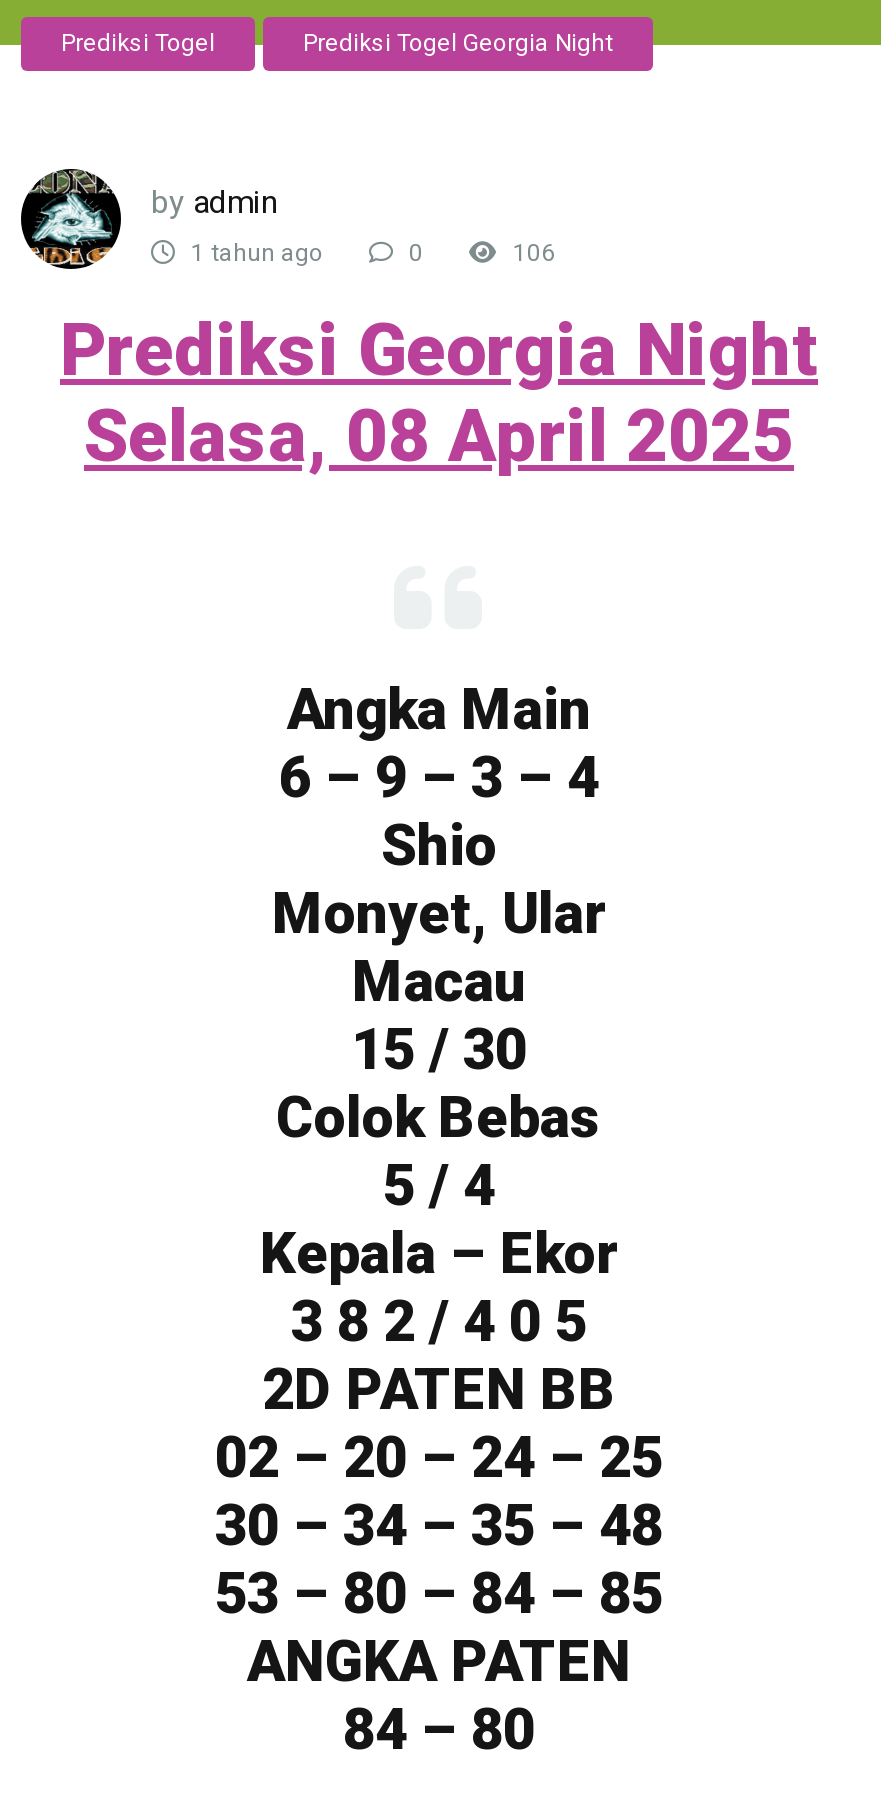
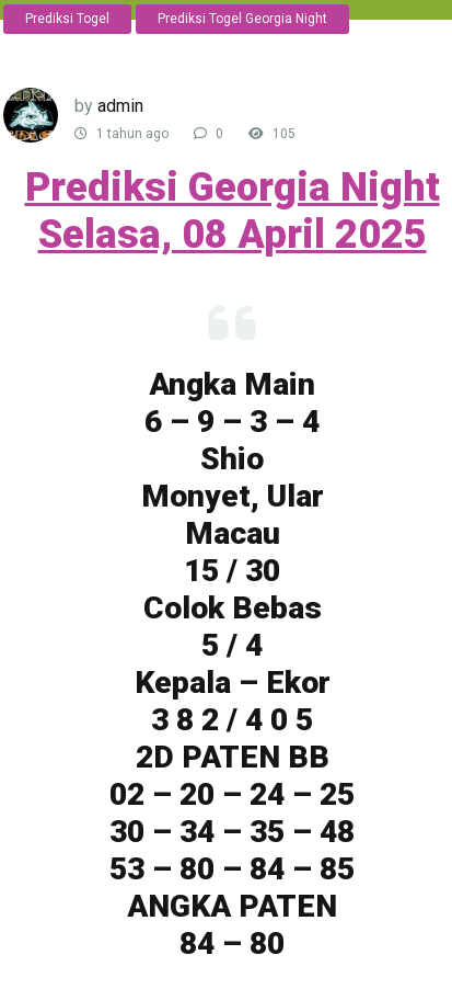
- 106
+ 105
